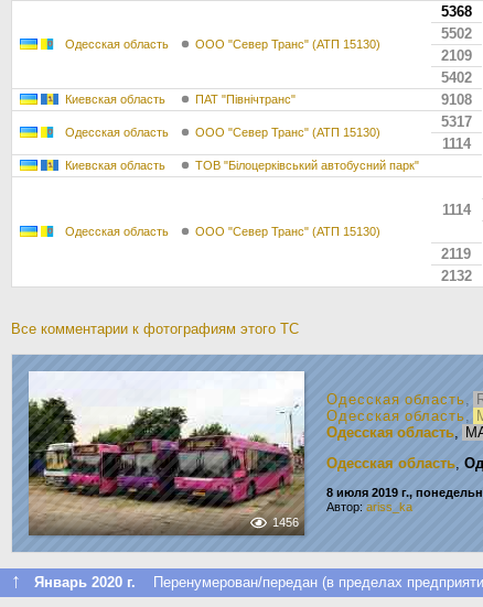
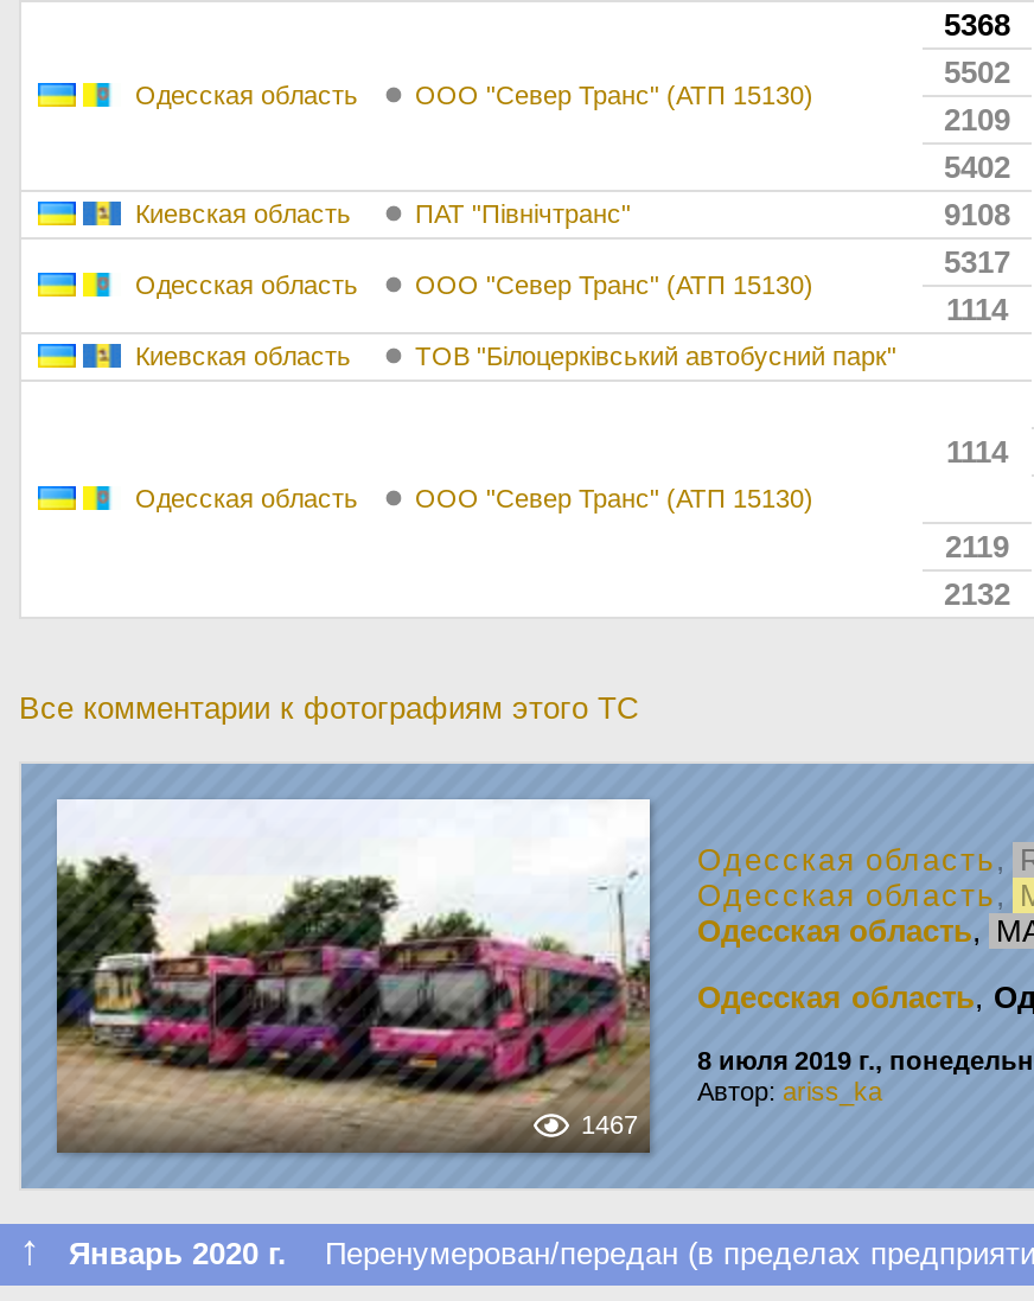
- 1456
+ 1467
